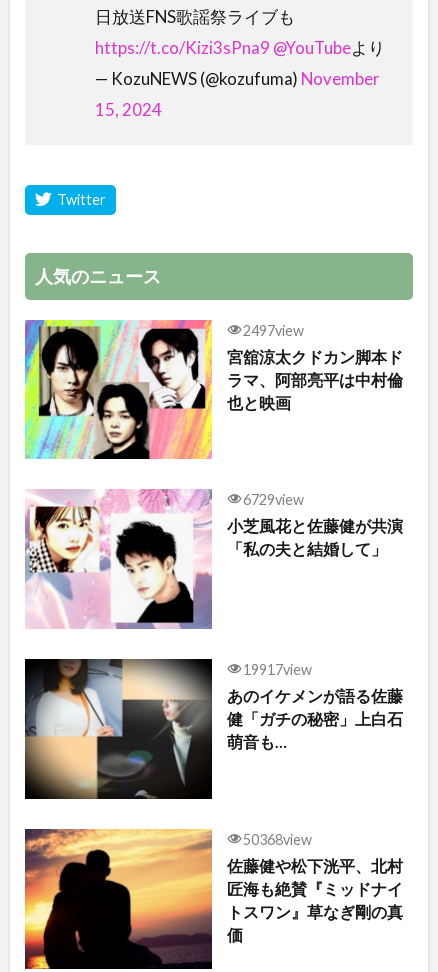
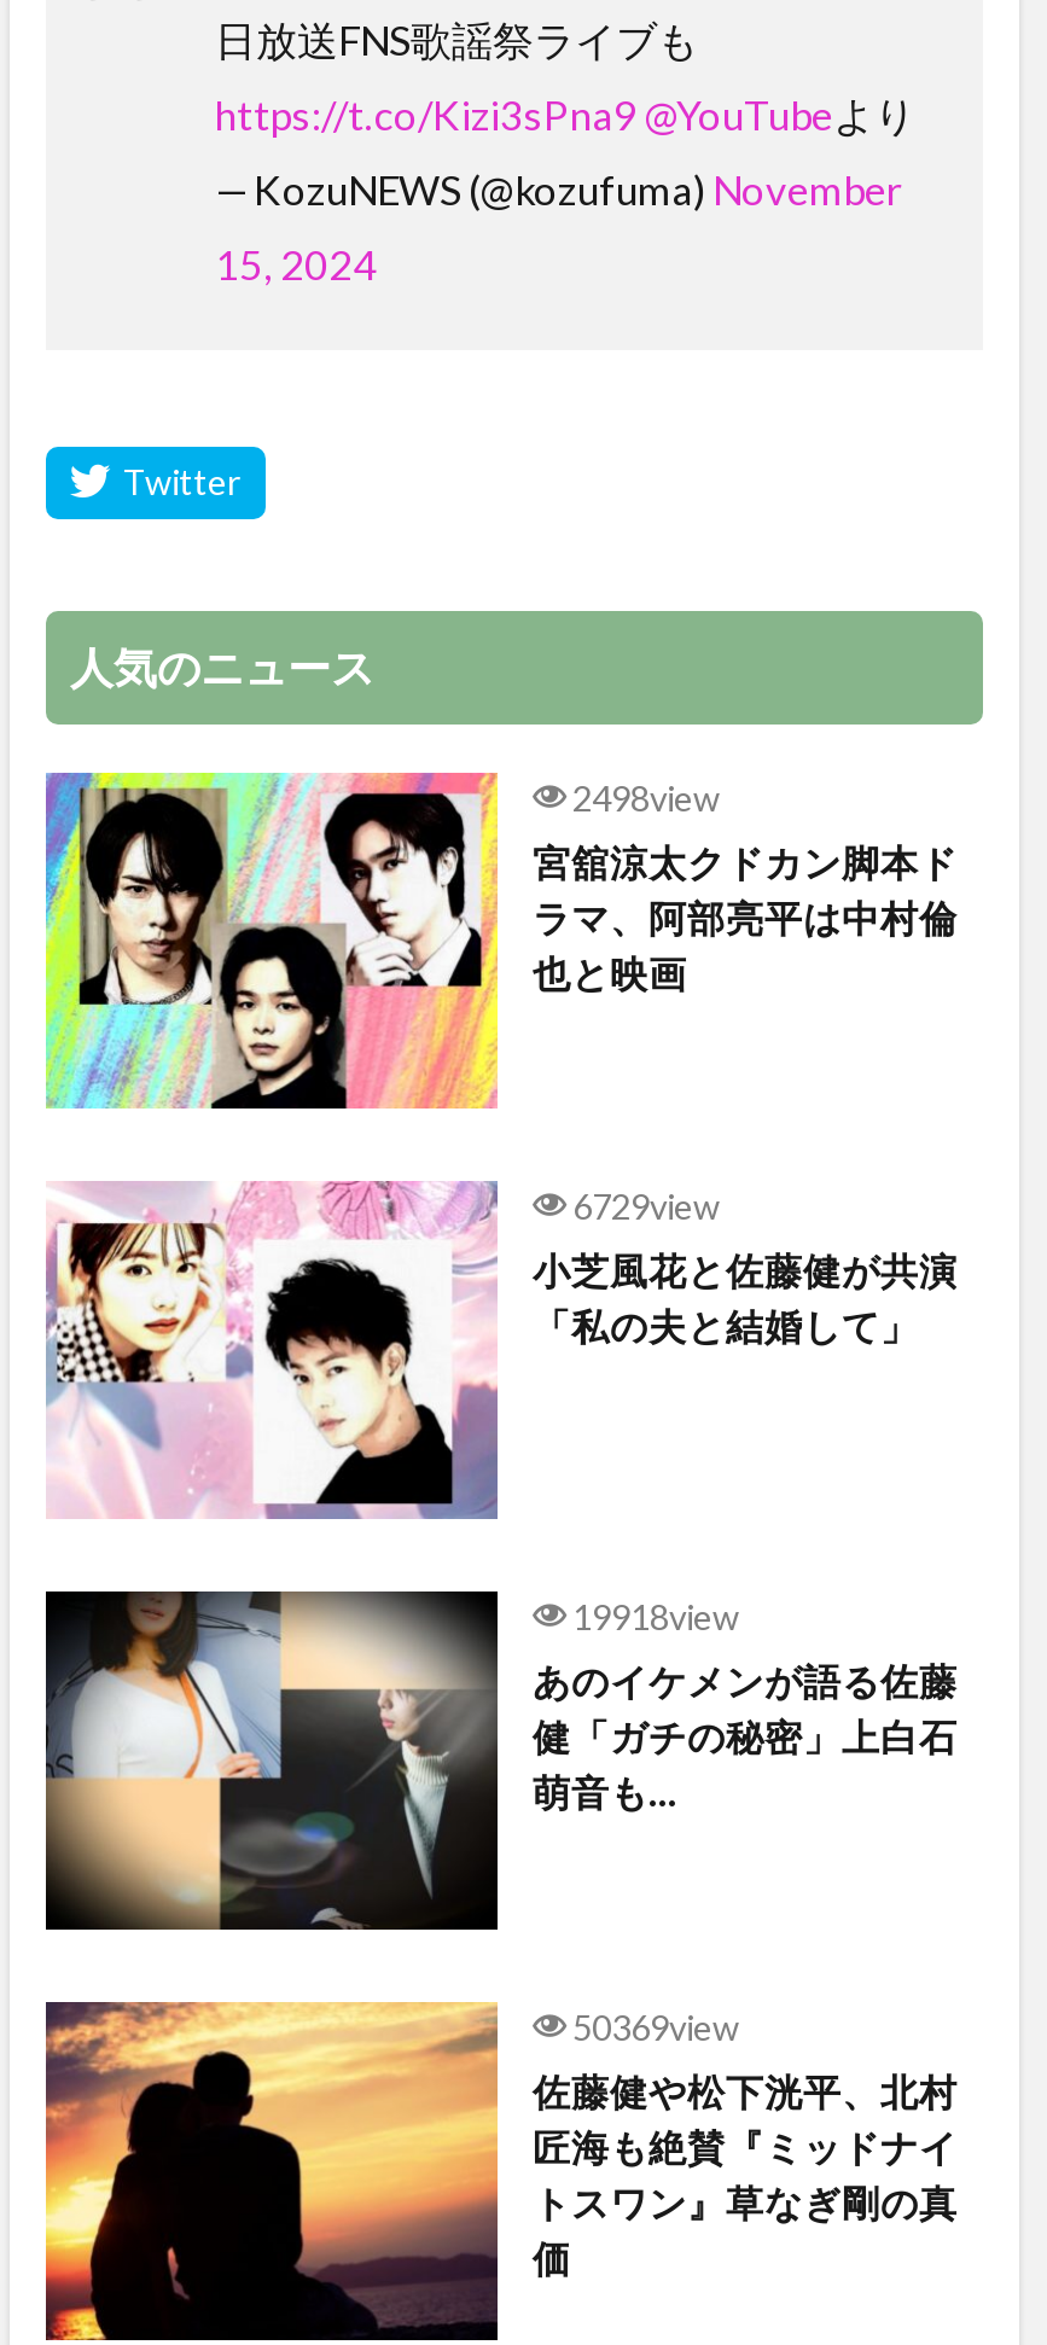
- 2497view
+ 2498view

- 19917view
+ 19918view

- 50368view
+ 50369view
